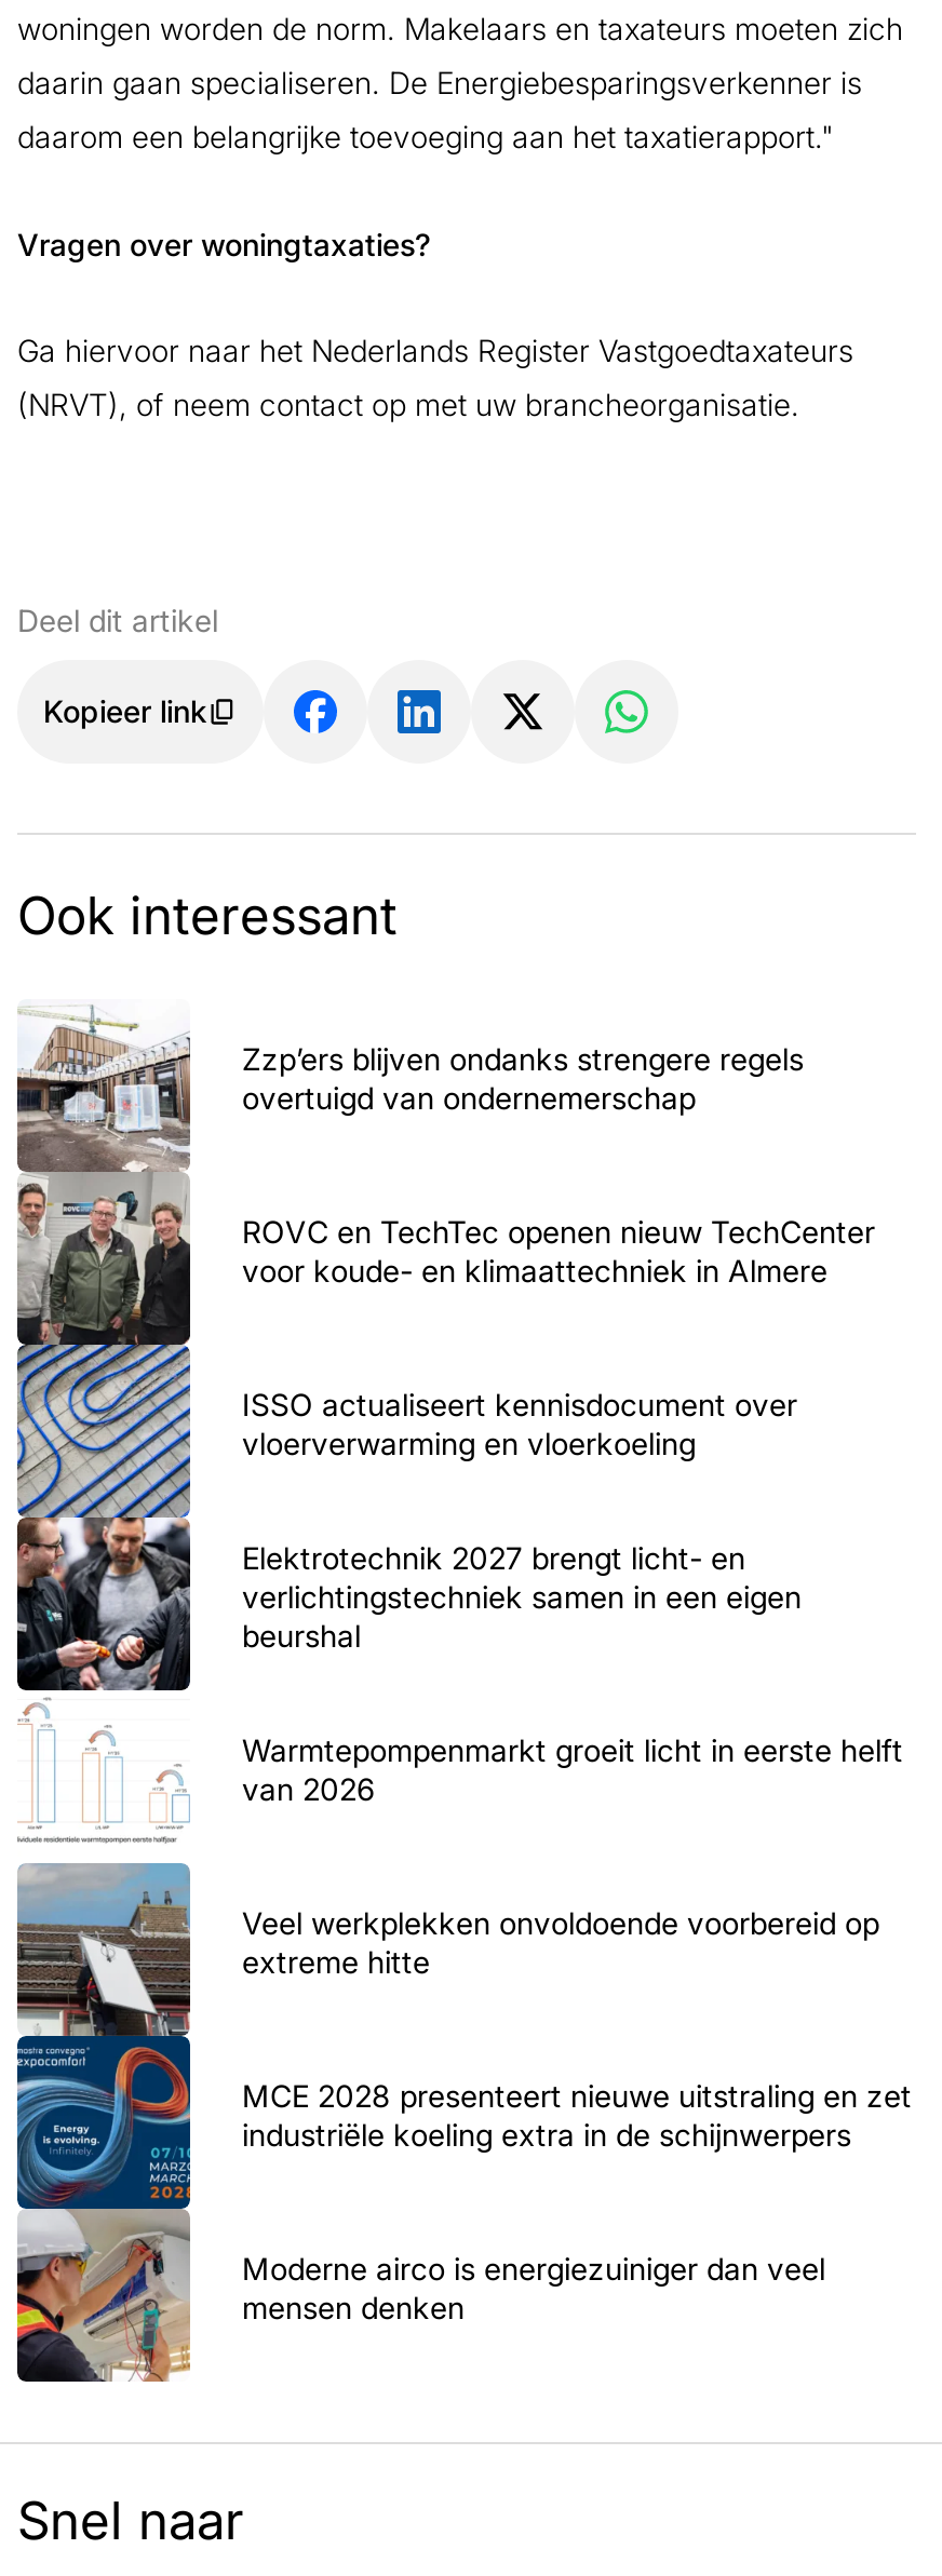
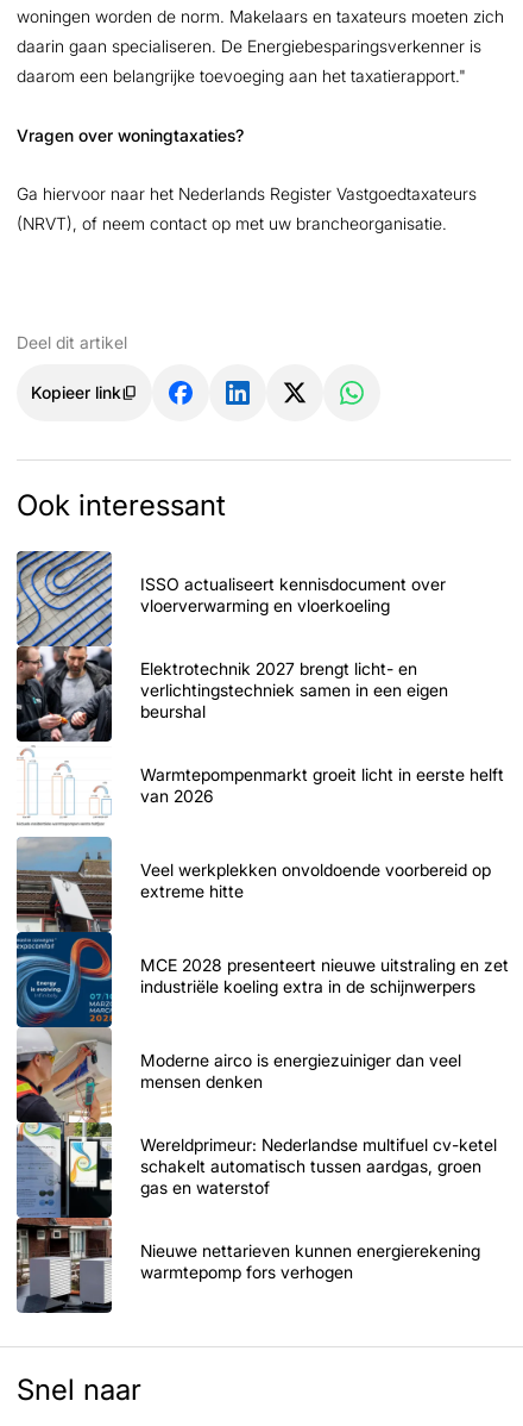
- [image]
- Zzp’ers blijven ondanks strengere regels
- overtuigd van ondernemerschap

- ROVC en TechTec openen nieuw TechCenter
- voor koude- en klimaattechniek in Almere

moved up: [image] | ISSO actualiseert kennisdocument over | vloerverwarming en vloerkoeling | ... | Moderne airco is energiezuiniger dan veel | mensen denken

+ [image]
+ Wereldprimeur: Nederlandse multifuel cv-ketel
+ schakelt automatisch tussen aardgas, groen
+ gas en waterstof
+ Nieuwe nettarieven kunnen energierekening
+ warmtepomp fors verhogen
